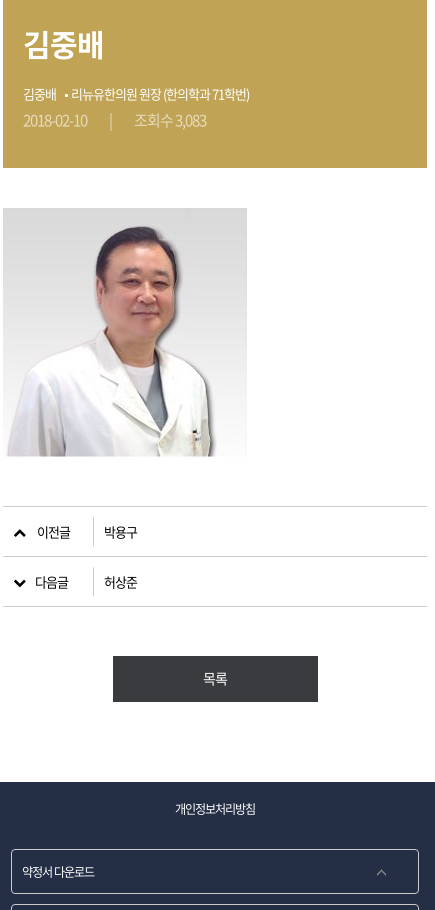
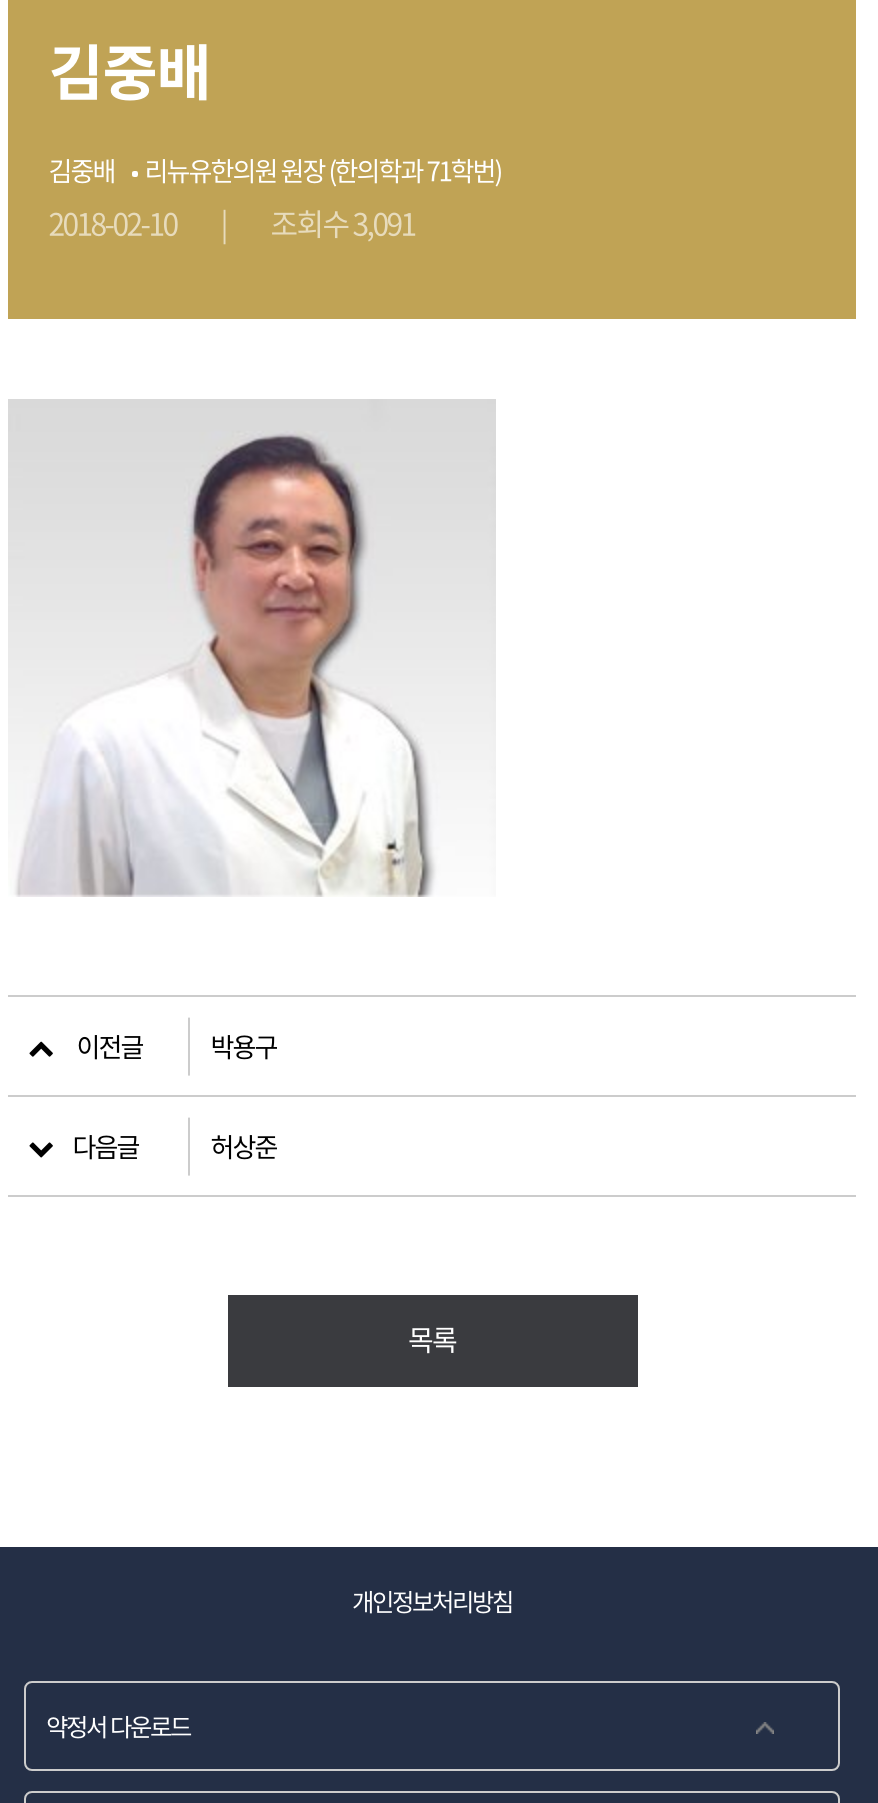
- 조회수 3,083
+ 조회수 3,091
